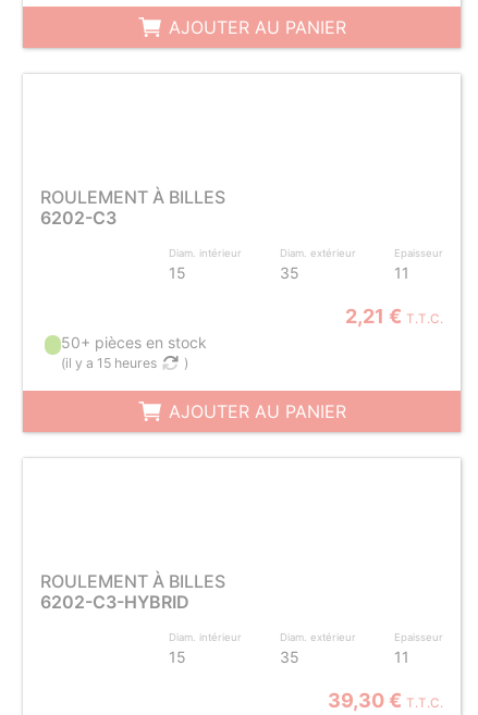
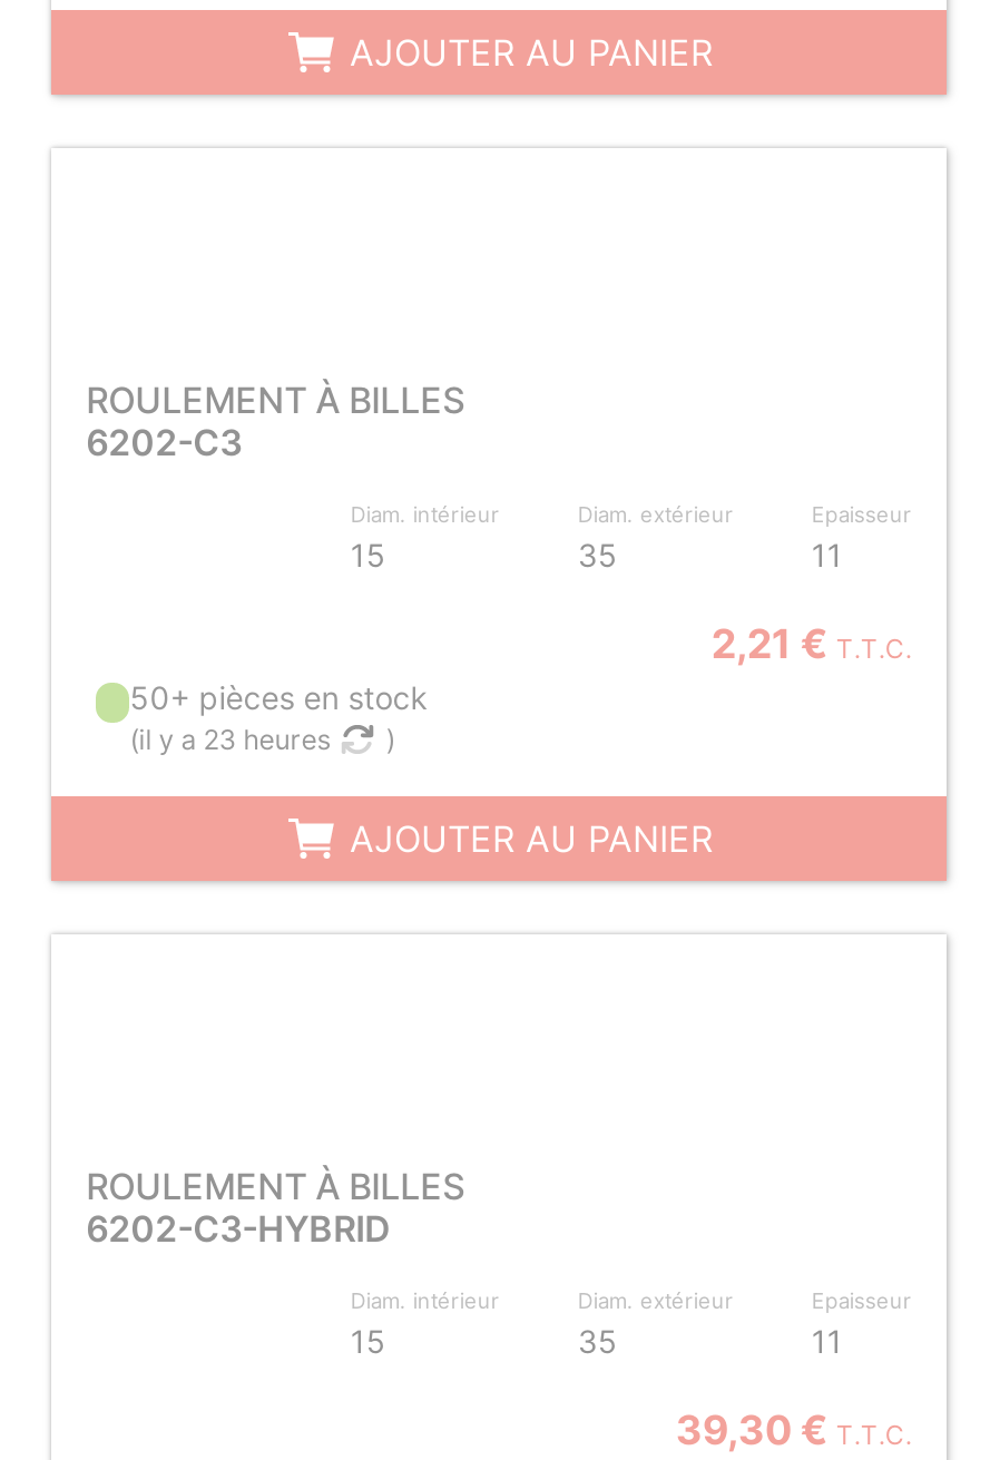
- (il y a 15 heures
+ (il y a 23 heures
